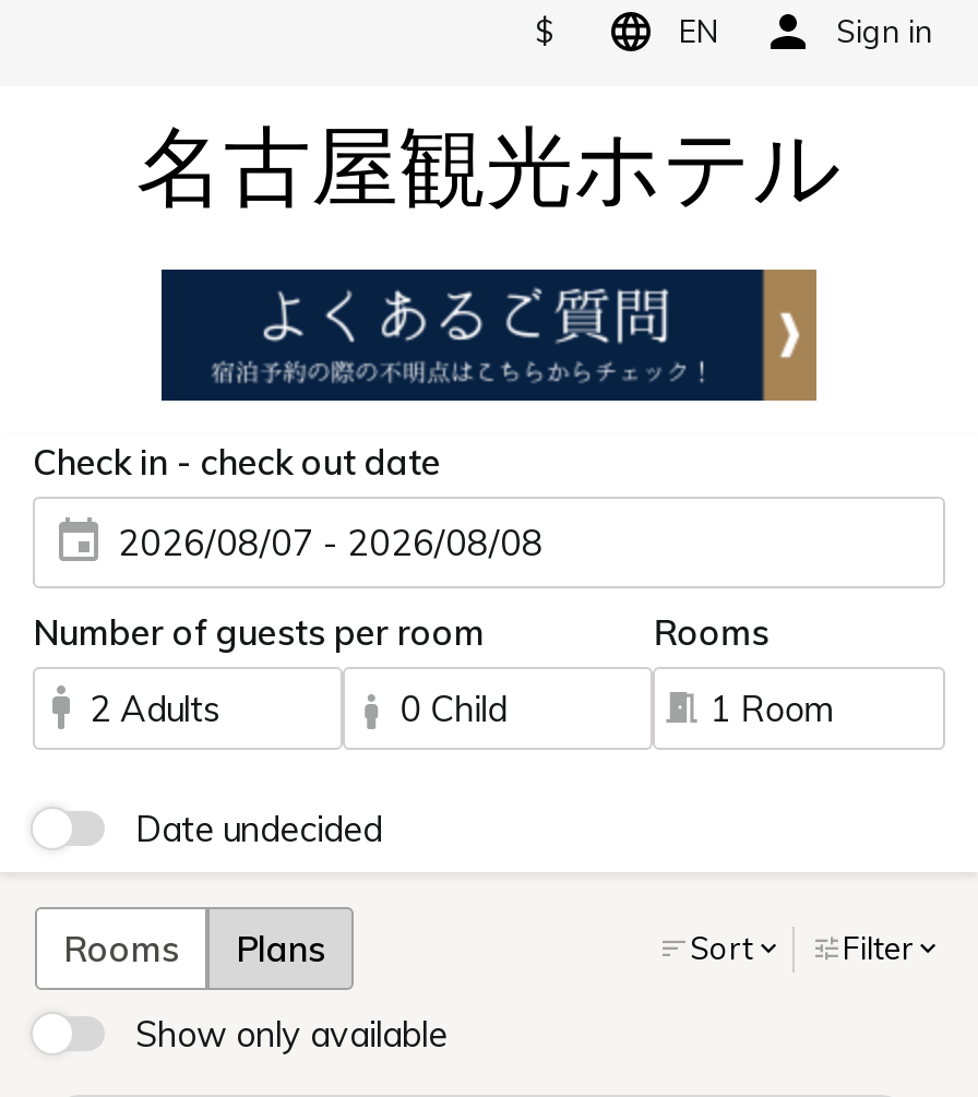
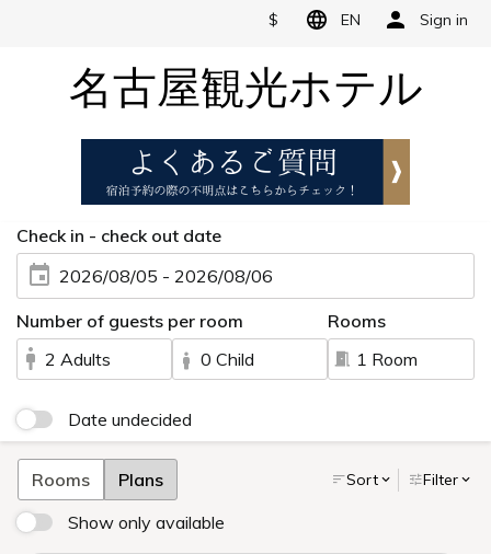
- 2026/08/07 - 2026/08/08
+ 2026/08/05 - 2026/08/06
